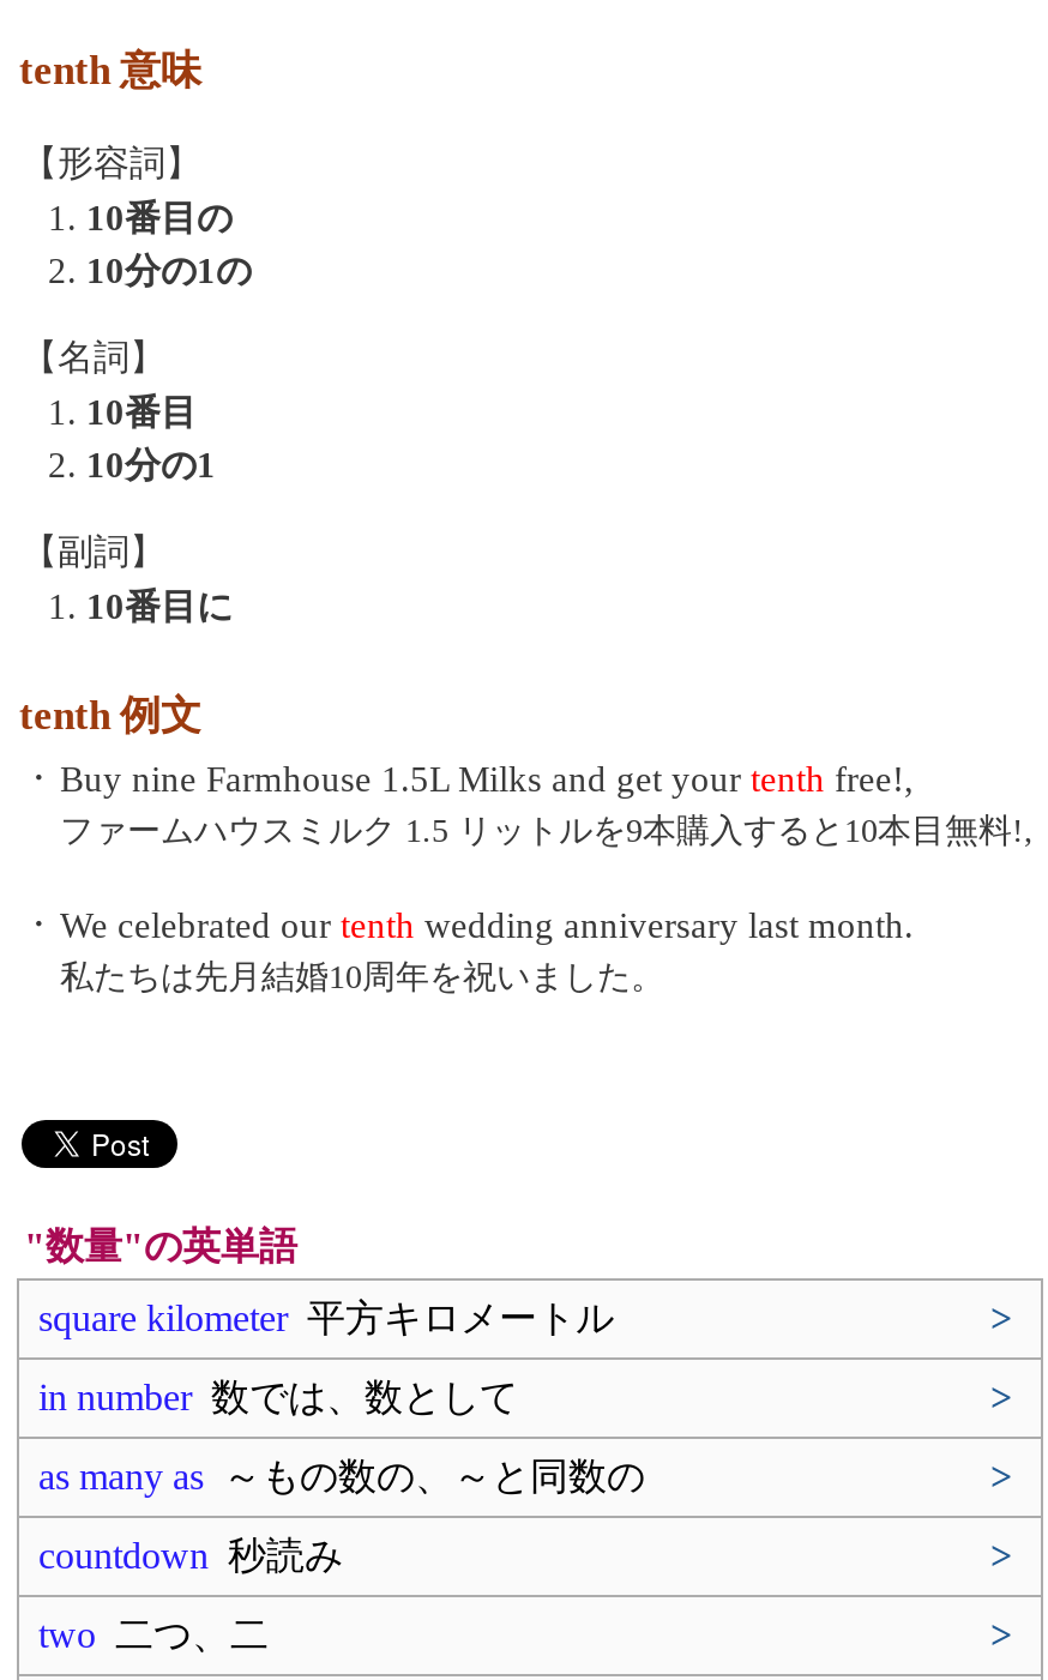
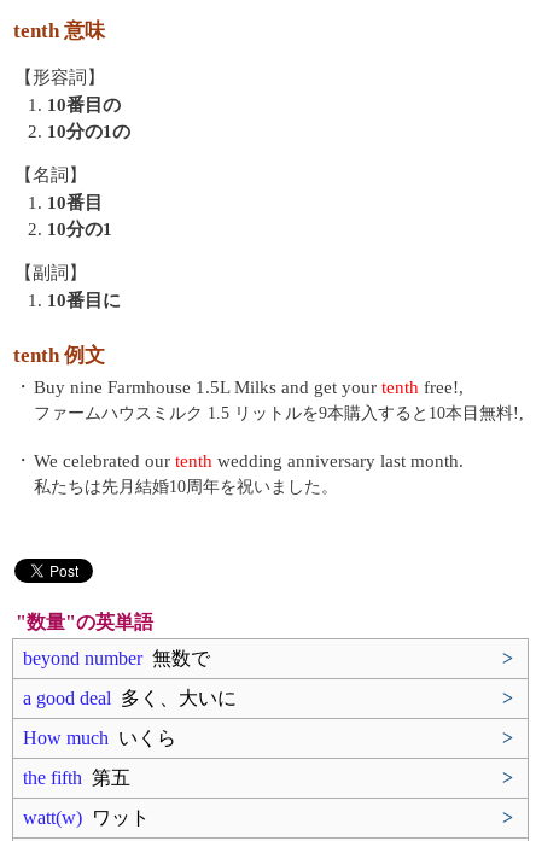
- square kilometer平方キロメートル
+ beyond number無数で

- in number数では、数として
+ a good deal多く、大いに

- as many as～もの数の、～と同数の
+ How muchいくら

- countdown秒読み
+ the fifth第五

- two二つ、二
+ watt(w)ワット
